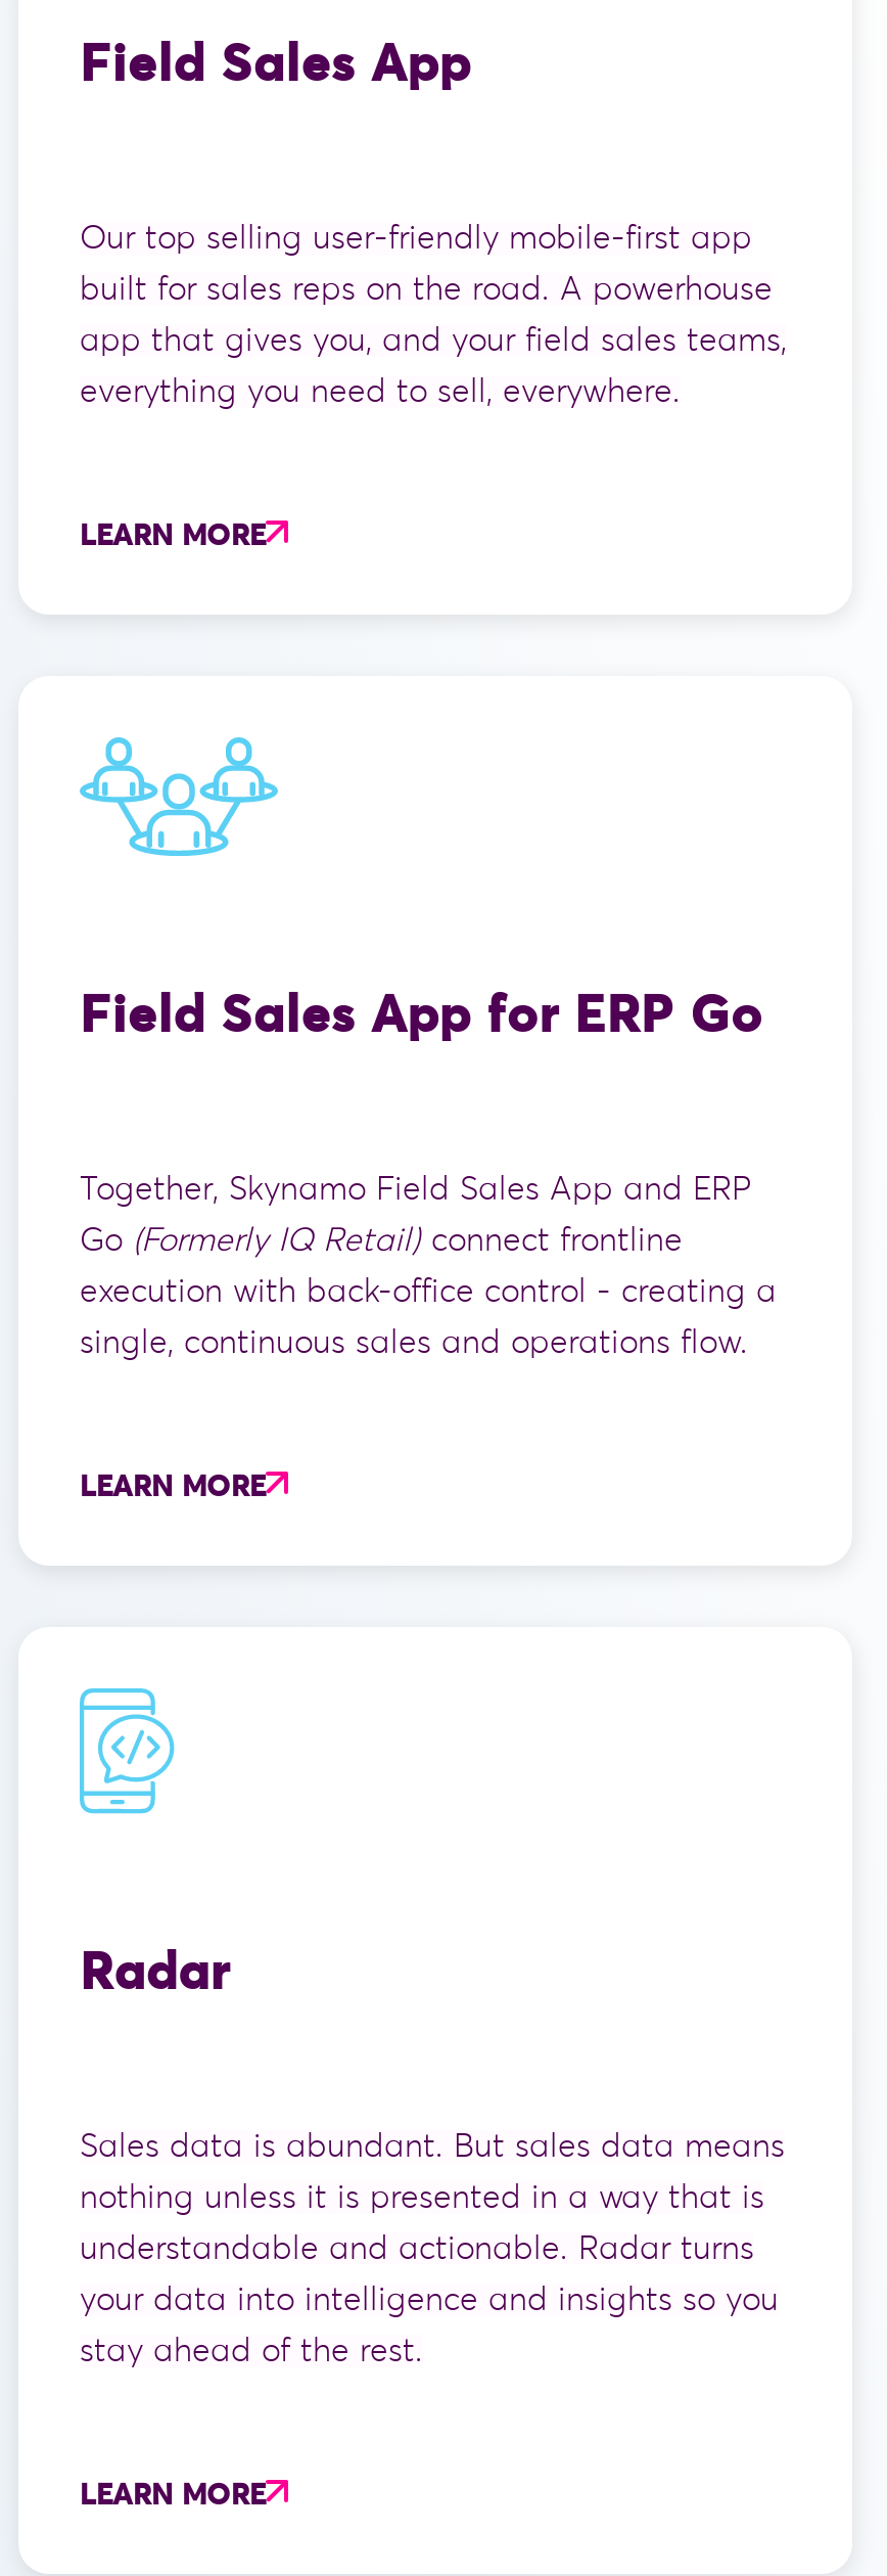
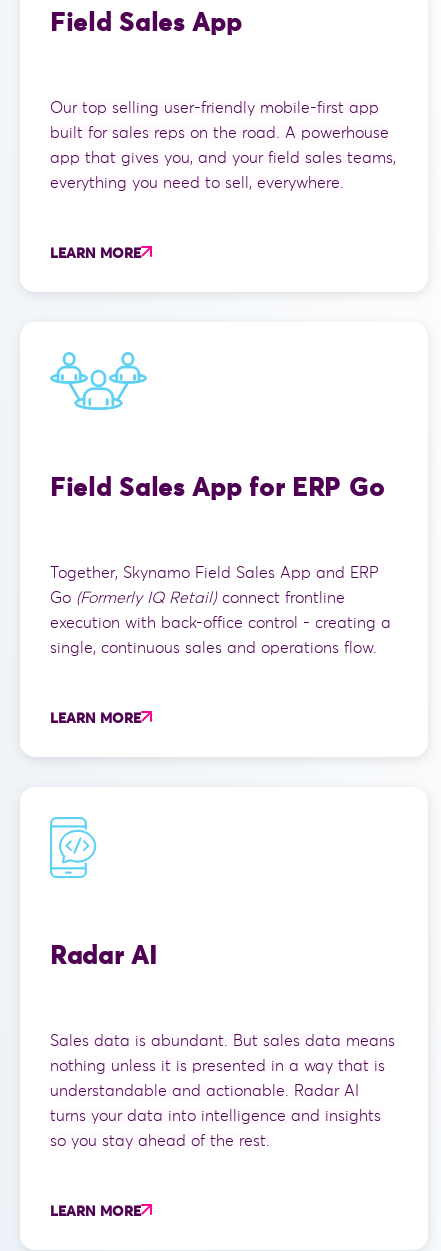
- Radar
+ Radar AI

- understandable and actionable. Radar turns
+ understandable and actionable. Radar AI

- your data into intelligence and insights so you
+ turns your data into intelligence and insights

- stay ahead of the rest.
+ so you stay ahead of the rest.
